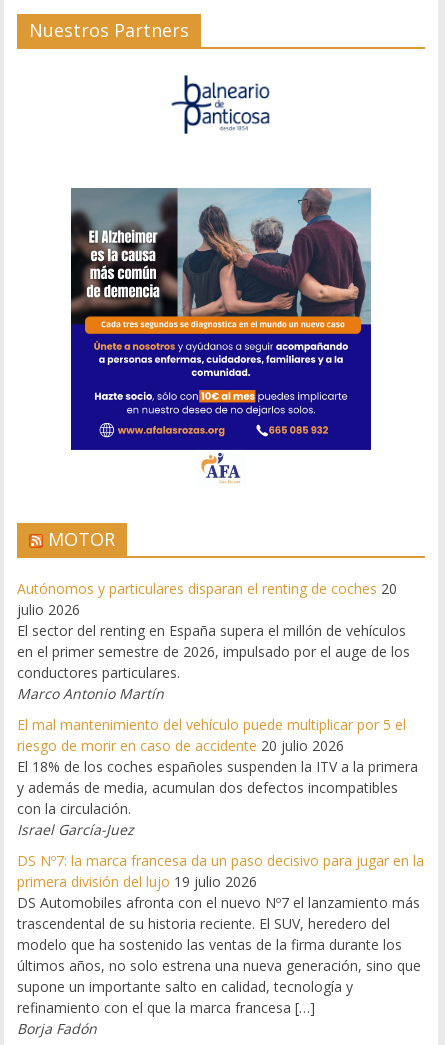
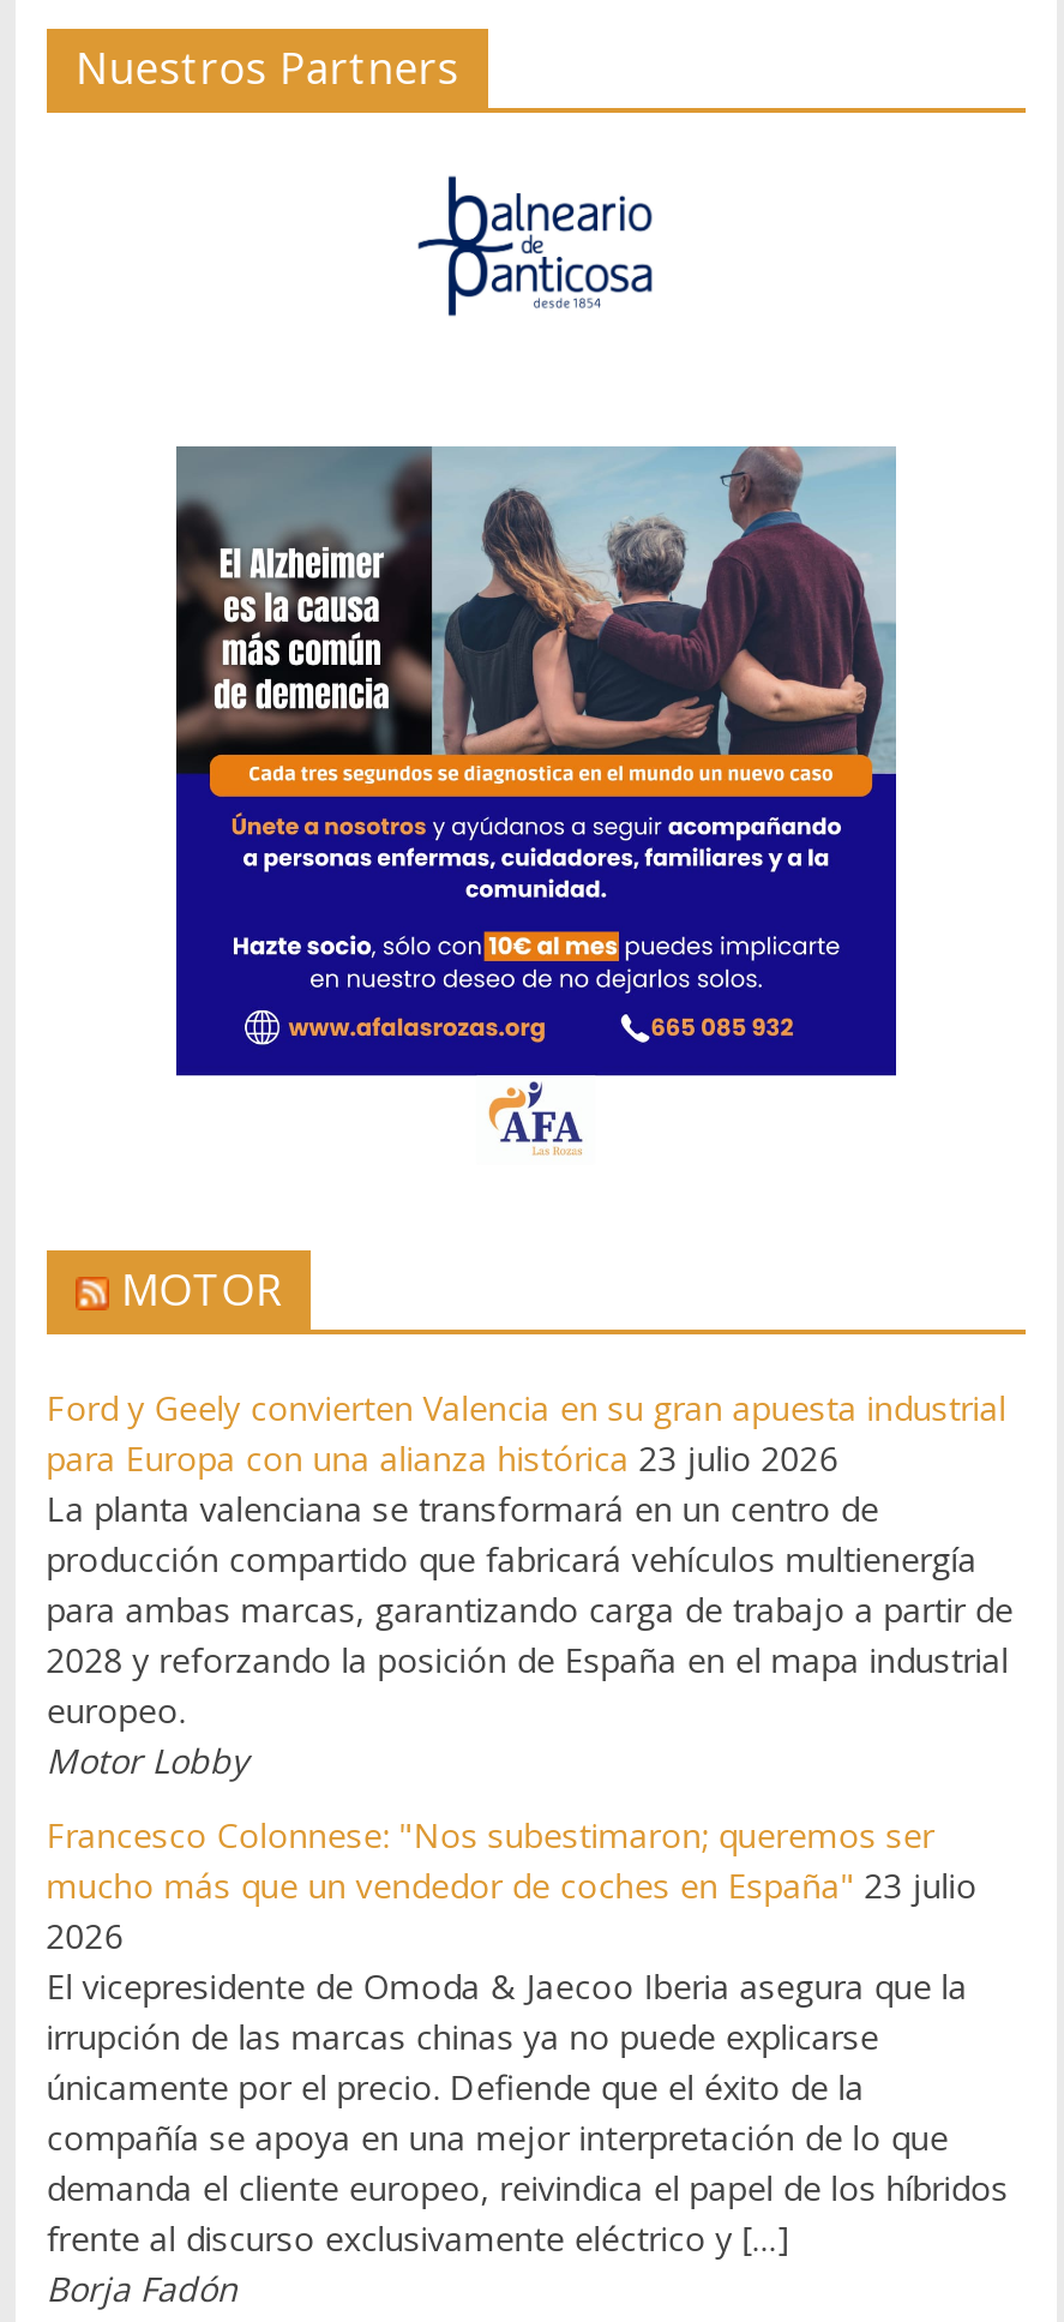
- Autónomos y particulares disparan el renting de coches 20
- julio 2026
- El sector del renting en España supera el millón de vehículos
- en el primer semestre de 2026, impulsado por el auge de los
- conductores particulares.
- Marco Antonio Martín
- El mal mantenimiento del vehículo puede multiplicar por 5 el
- riesgo de morir en caso de accidente 20 julio 2026
- El 18% de los coches españoles suspenden la ITV a la primera
- y además de media, acumulan dos defectos incompatibles
- con la circulación.
- Israel García-Juez
- DS Nº7: la marca francesa da un paso decisivo para jugar en la
- primera división del lujo 19 julio 2026
- DS Automobiles afronta con el nuevo Nº7 el lanzamiento más
- trascendental de su historia reciente. El SUV, heredero del
- modelo que ha sostenido las ventas de la firma durante los
- últimos años, no solo estrena una nueva generación, sino que
- supone un importante salto en calidad, tecnología y
- refinamiento con el que la marca francesa […]
+ Ford y Geely convierten Valencia en su gran apuesta industrial
+ para Europa con una alianza histórica 23 julio 2026
+ La planta valenciana se transformará en un centro de
+ producción compartido que fabricará vehículos multienergía
+ para ambas marcas, garantizando carga de trabajo a partir de
+ 2028 y reforzando la posición de España en el mapa industrial
+ europeo.
+ Motor Lobby
+ Francesco Colonnese: "Nos subestimaron; queremos ser
+ mucho más que un vendedor de coches en España" 23 julio
+ 2026
+ El vicepresidente de Omoda & Jaecoo Iberia asegura que la
+ irrupción de las marcas chinas ya no puede explicarse
+ únicamente por el precio. Defiende que el éxito de la
+ compañía se apoya en una mejor interpretación de lo que
+ demanda el cliente europeo, reivindica el papel de los híbridos
+ frente al discurso exclusivamente eléctrico y […]
